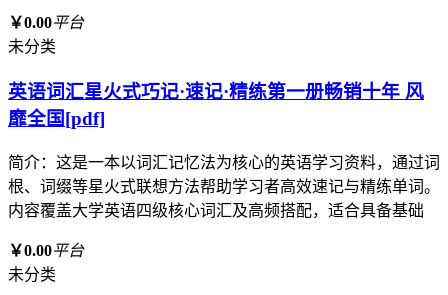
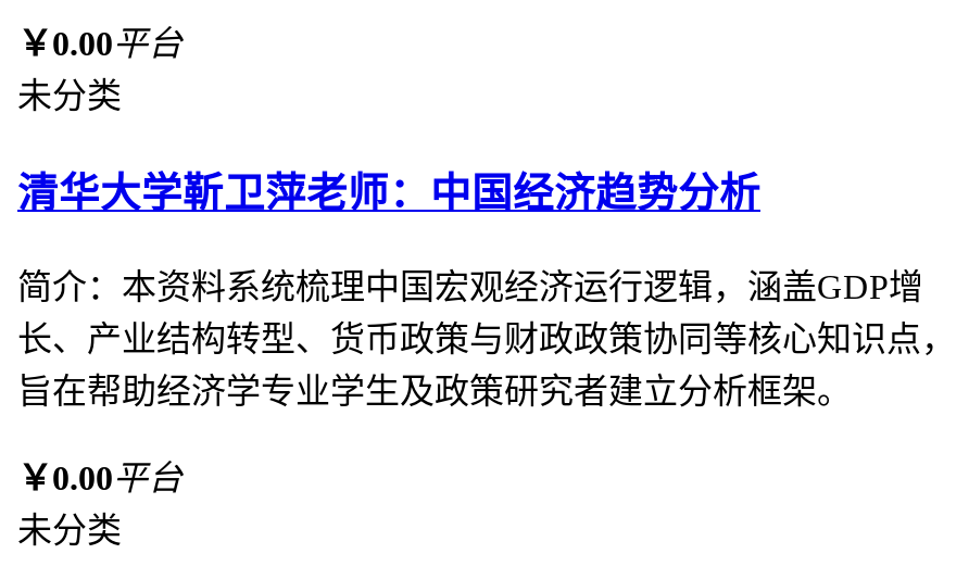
- 英语词汇星火式巧记·速记·精练第一册畅销十年 风
- 靡全国[pdf]
+ 清华大学靳卫萍老师：中国经济趋势分析

- 简介：这是一本以词汇记忆法为核心的英语学习资料，通过词
- 根、词缀等星火式联想方法帮助学习者高效速记与精练单词。
- 内容覆盖大学英语四级核心词汇及高频搭配，适合具备基础
+ 简介：本资料系统梳理中国宏观经济运行逻辑，涵盖GDP增
+ 长、产业结构转型、货币政策与财政政策协同等核心知识点，
+ 旨在帮助经济学专业学生及政策研究者建立分析框架。
